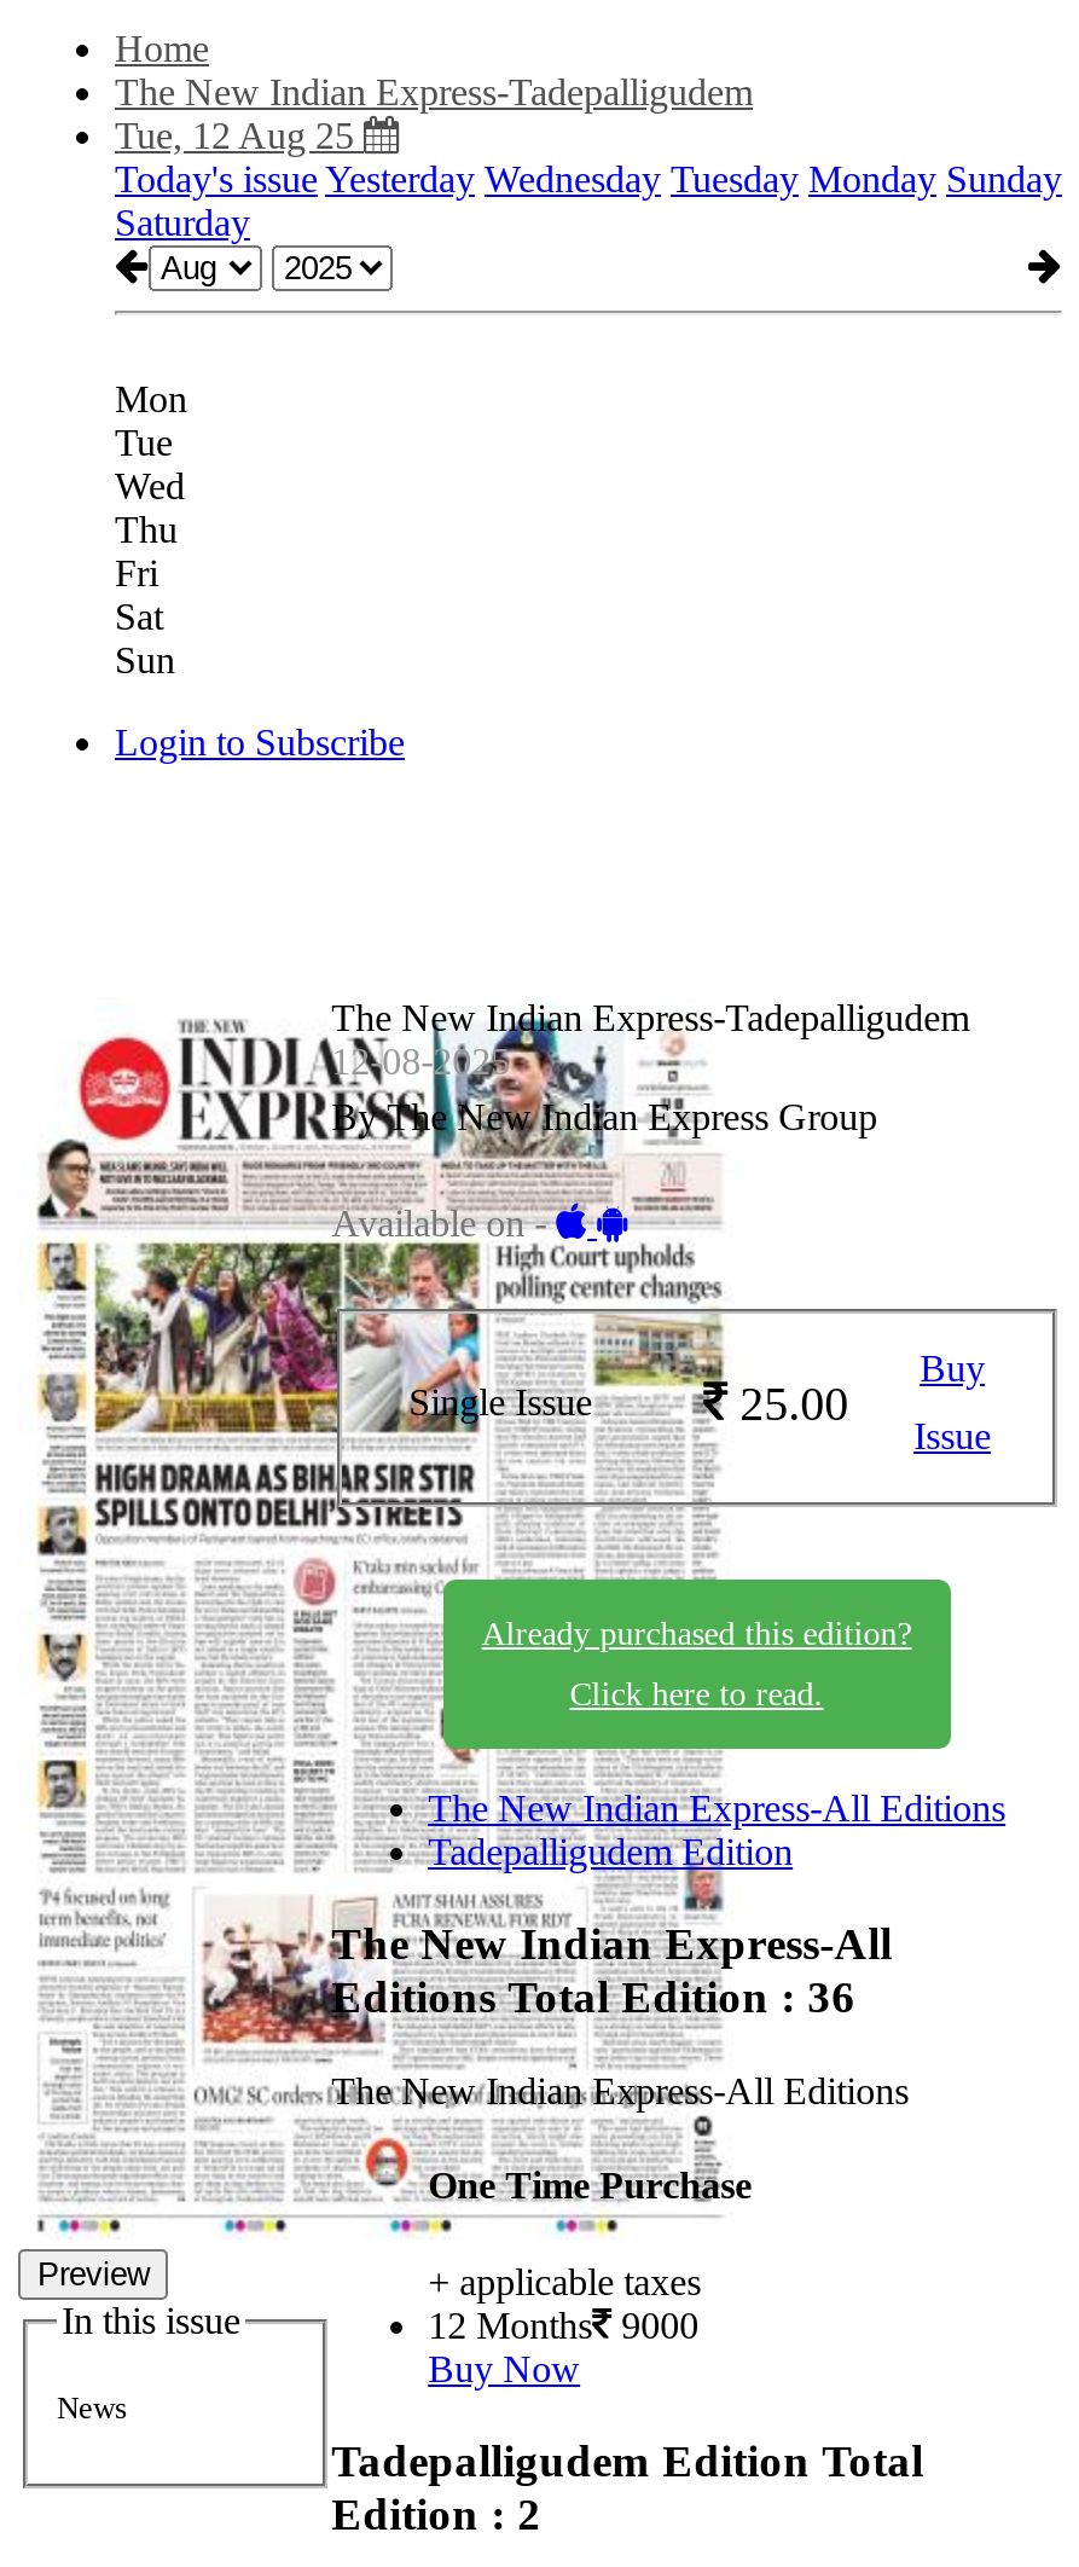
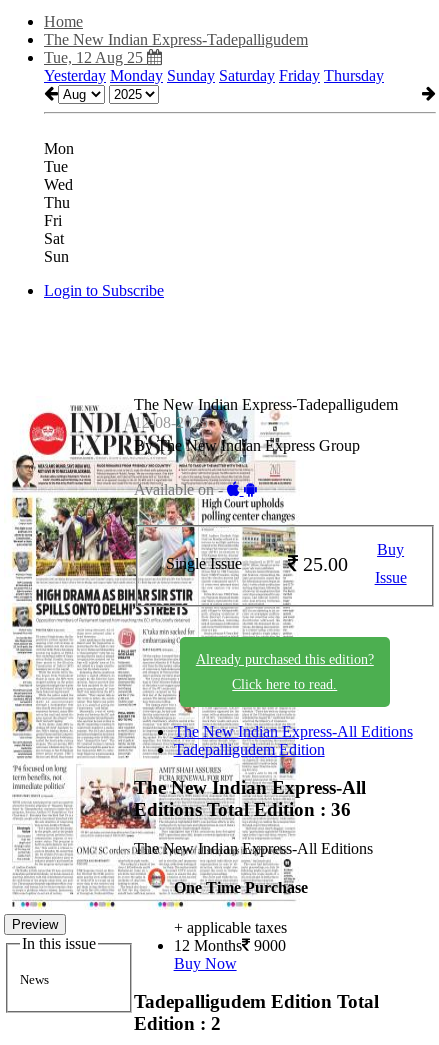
- Today's issue Yesterday Wednesday Tuesday Monday Sunday
- Saturday
+ Yesterday Monday Sunday Saturday Friday Thursday
